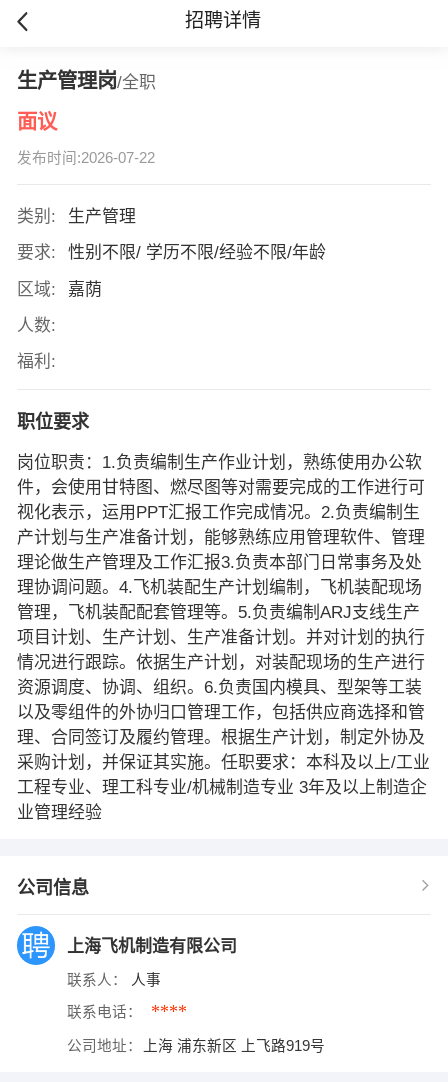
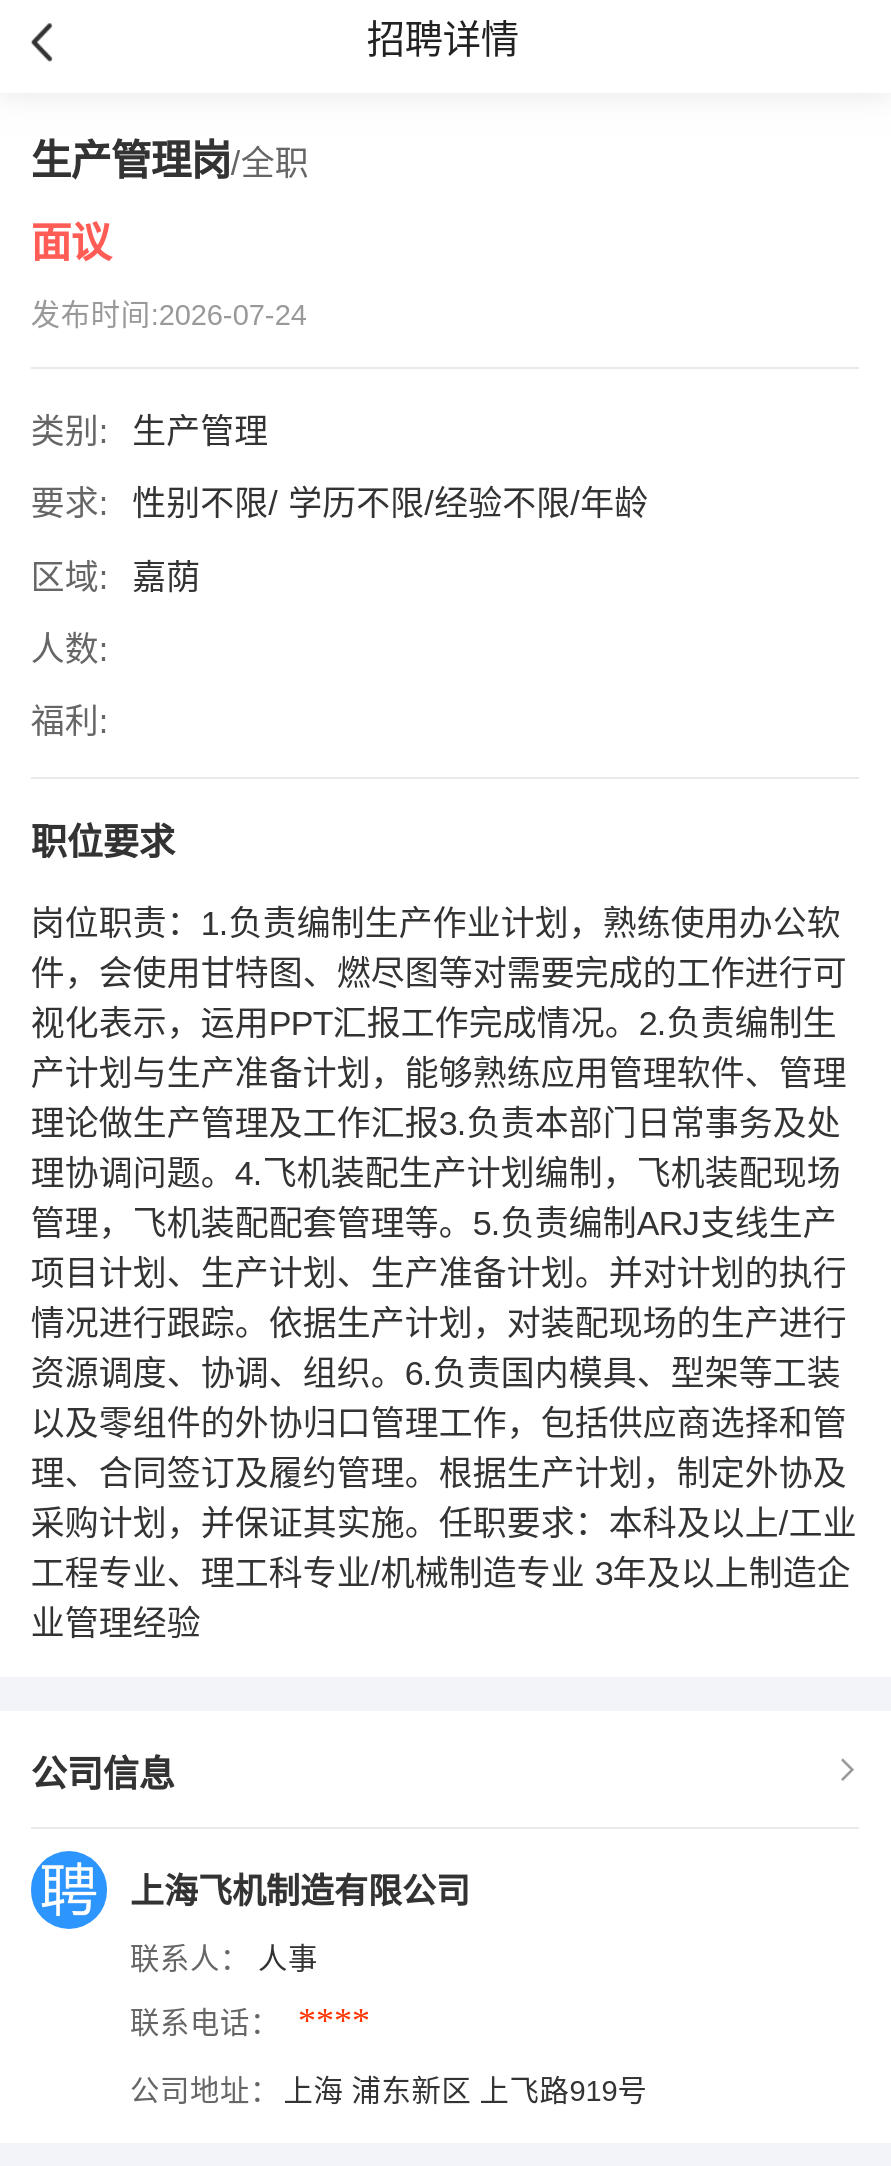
- 发布时间:2026-07-22
+ 发布时间:2026-07-24
